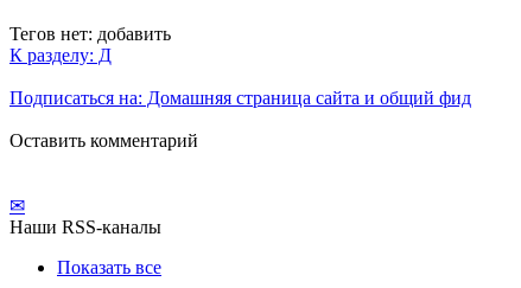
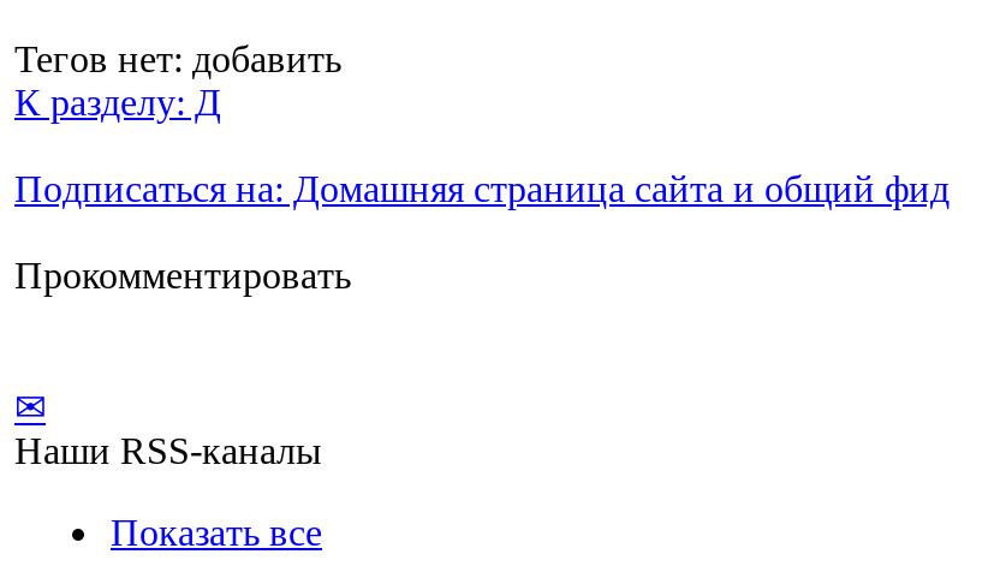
- Оставить комментарий
+ Прокомментировать
